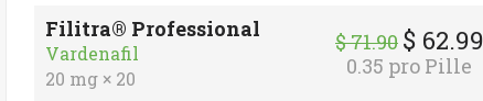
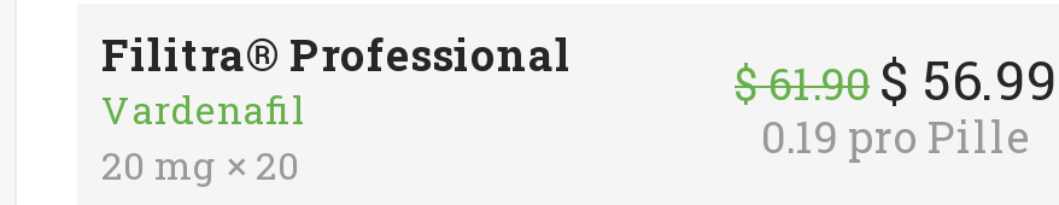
- $ 71.90 $ 62.99
+ $ 61.90 $ 56.99

- 0.35 pro Pille
+ 0.19 pro Pille
